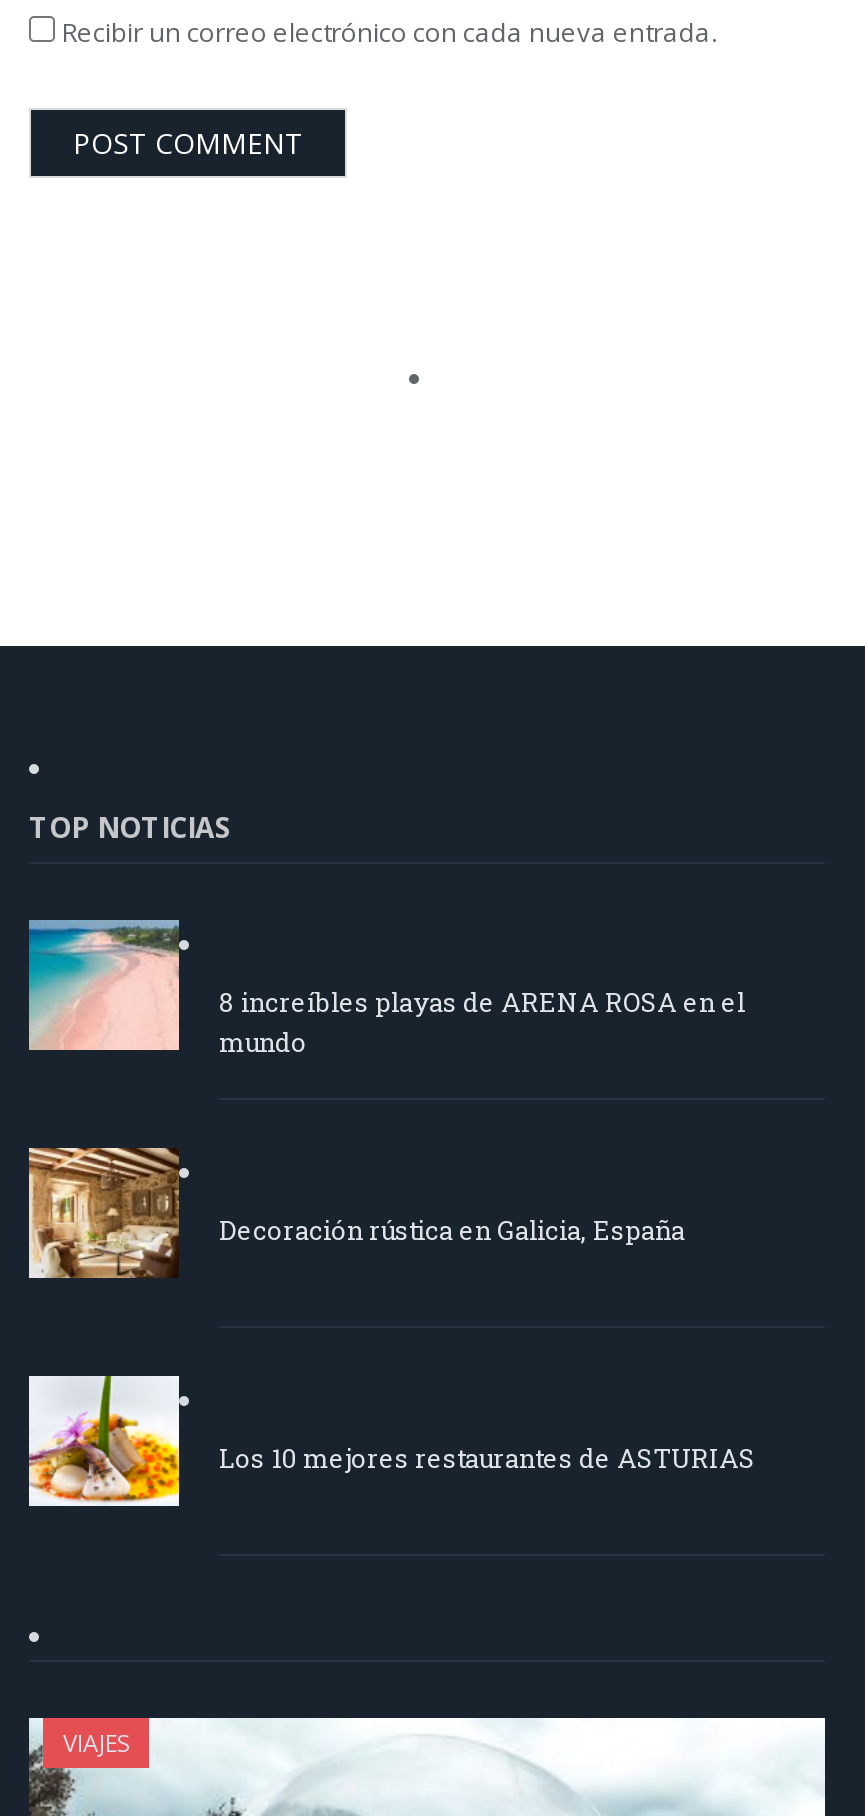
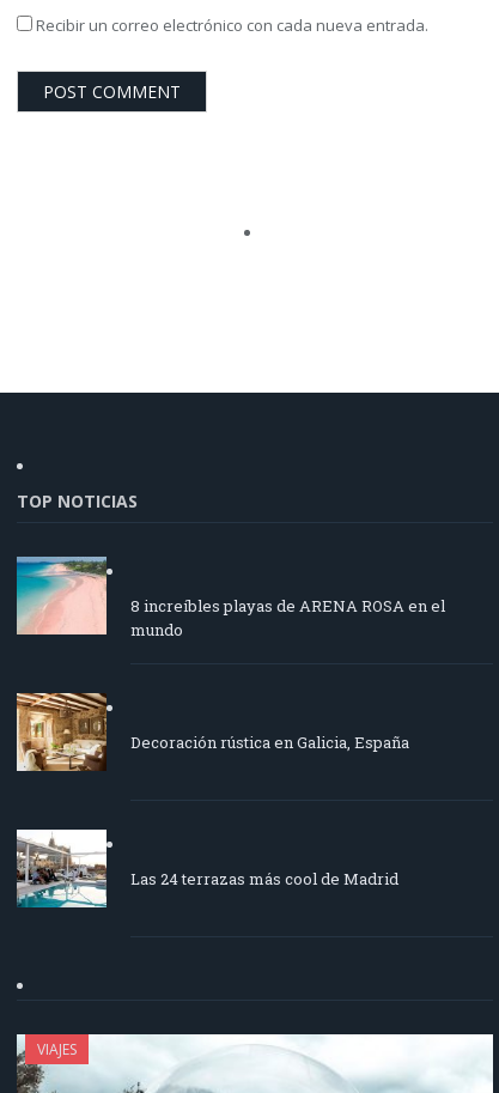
- [image]
- Los 10 mejores restaurantes de ASTURIAS
+ [image]
+ Las 24 terrazas más cool de Madrid
